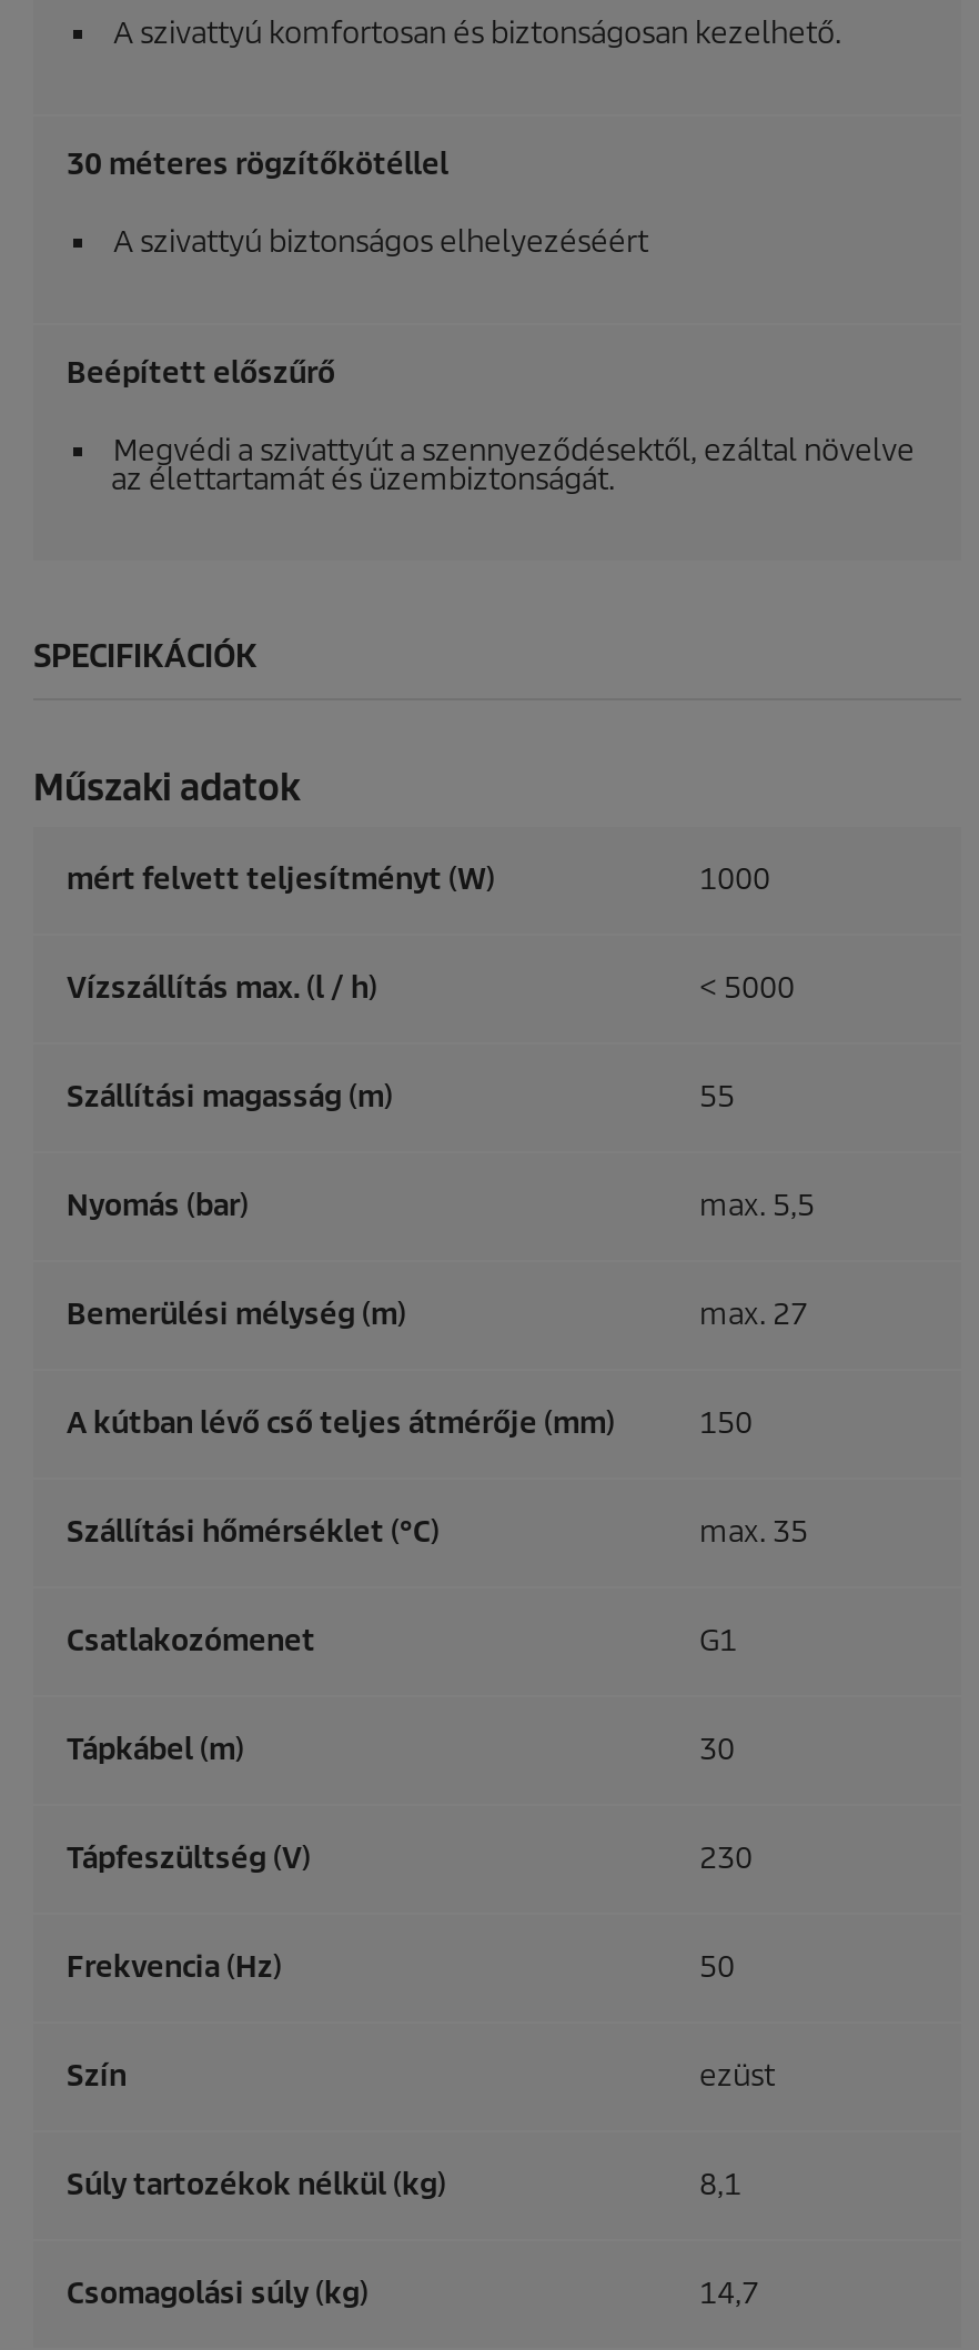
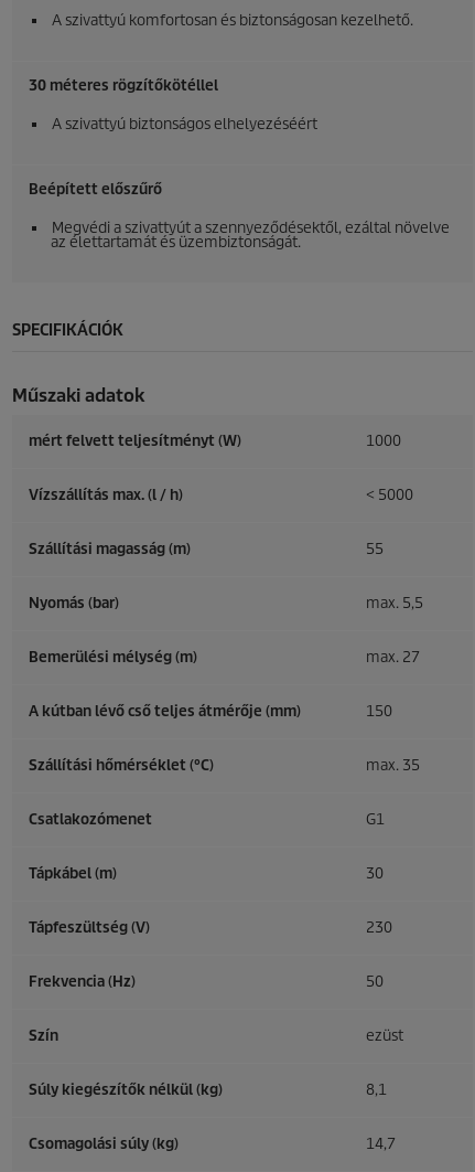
- Súly tartozékok nélkül (kg)
+ Súly kiegészítők nélkül (kg)
